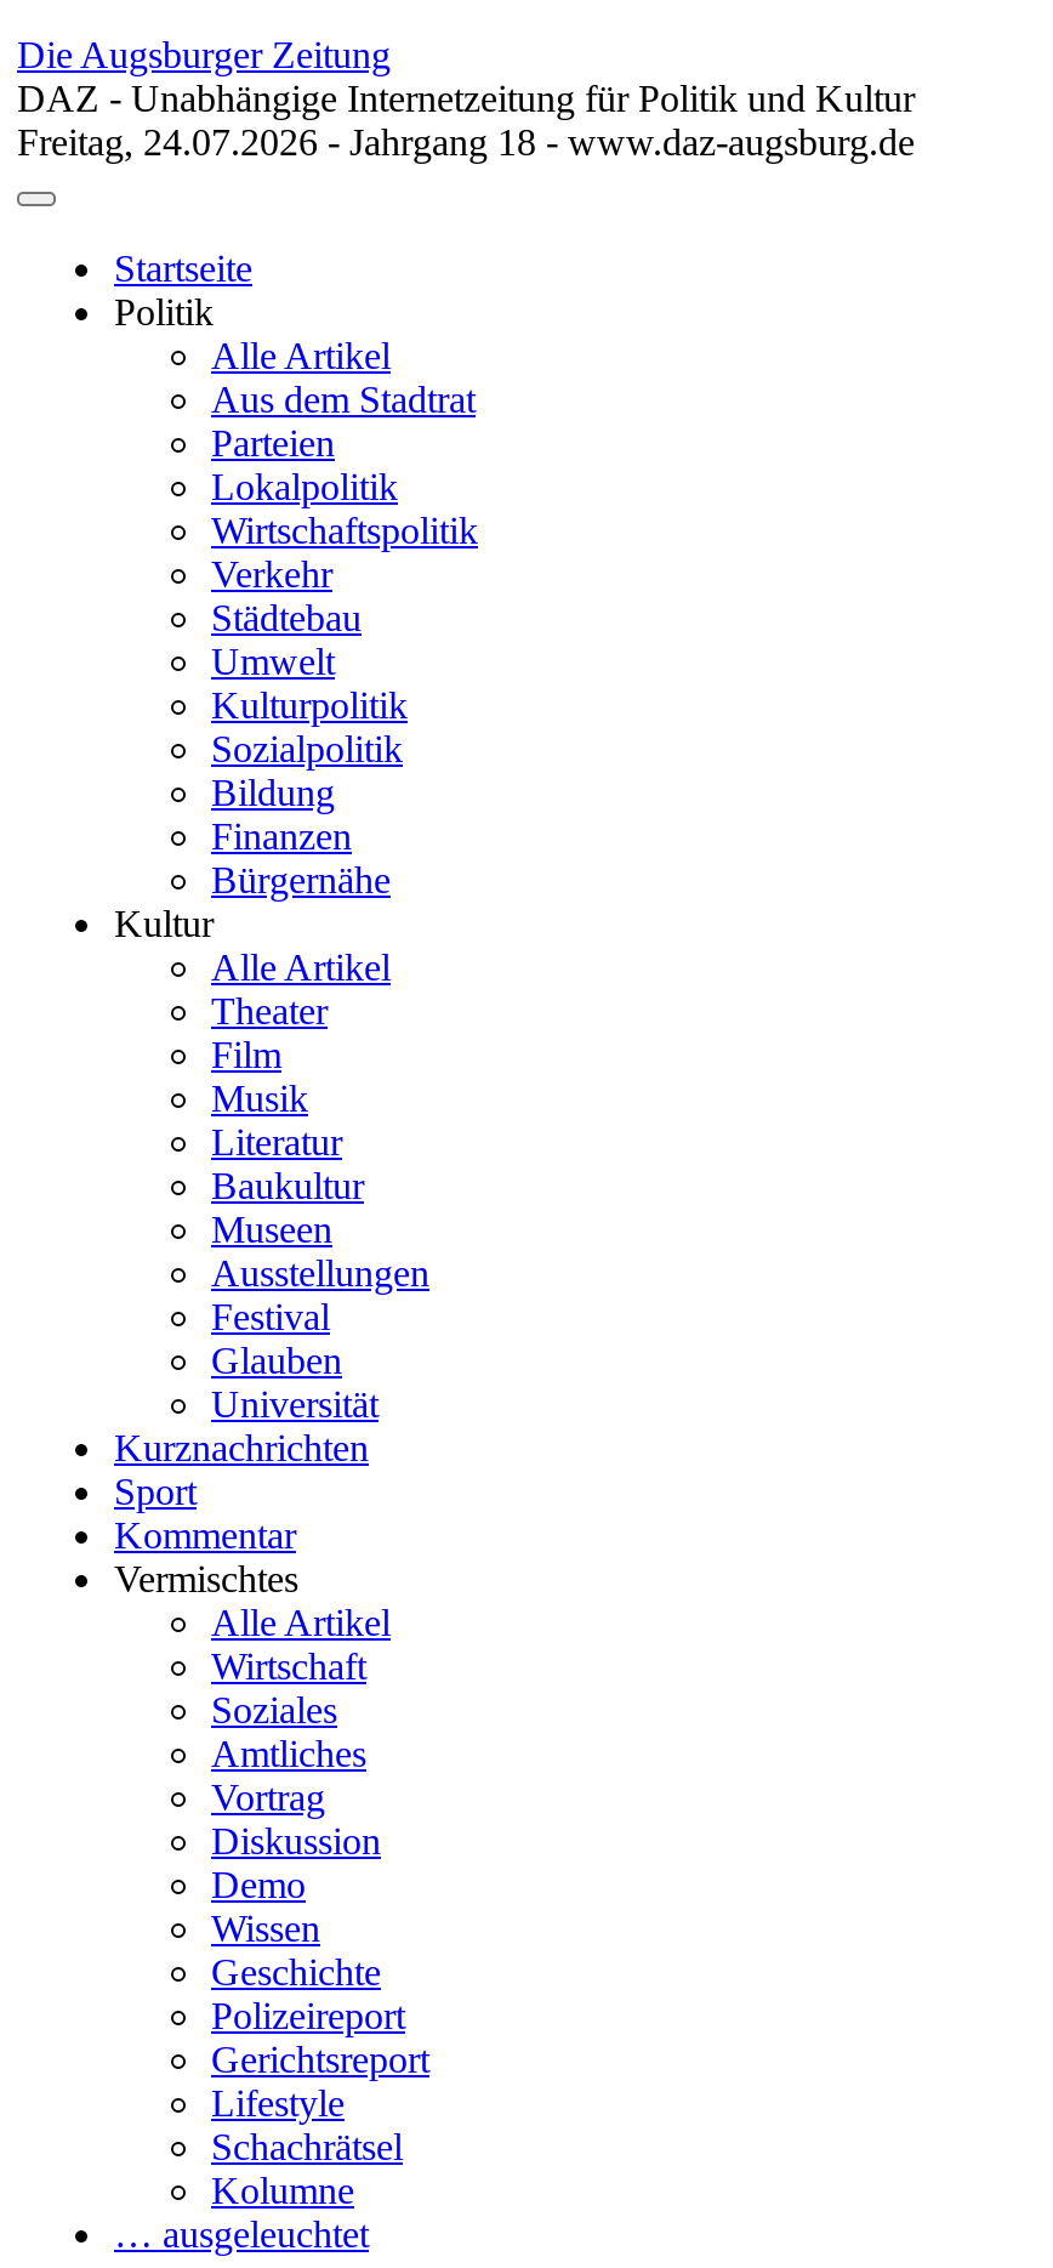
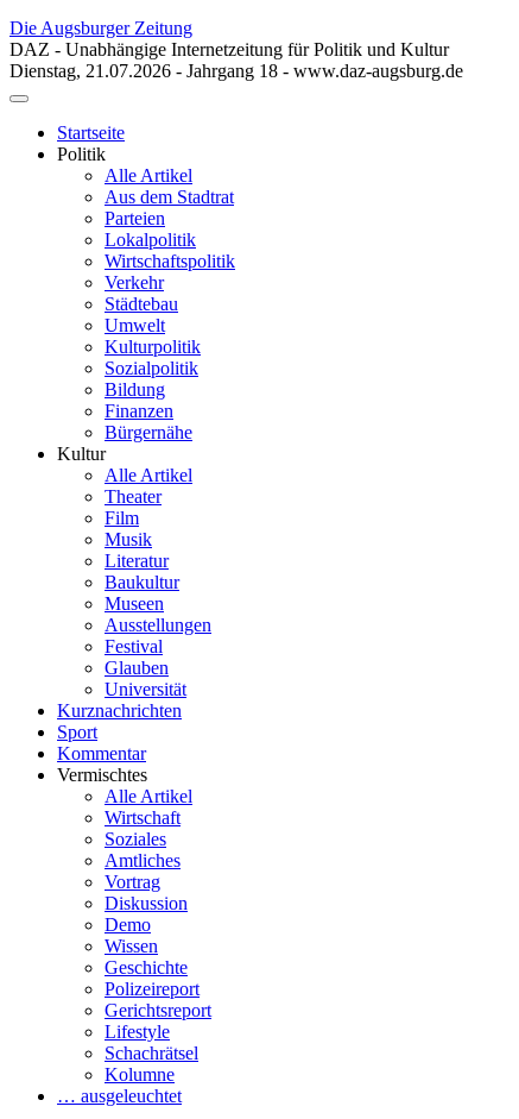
- Freitag, 24.07.2026 - Jahrgang 18 - www.daz-augsburg.de
+ Dienstag, 21.07.2026 - Jahrgang 18 - www.daz-augsburg.de
